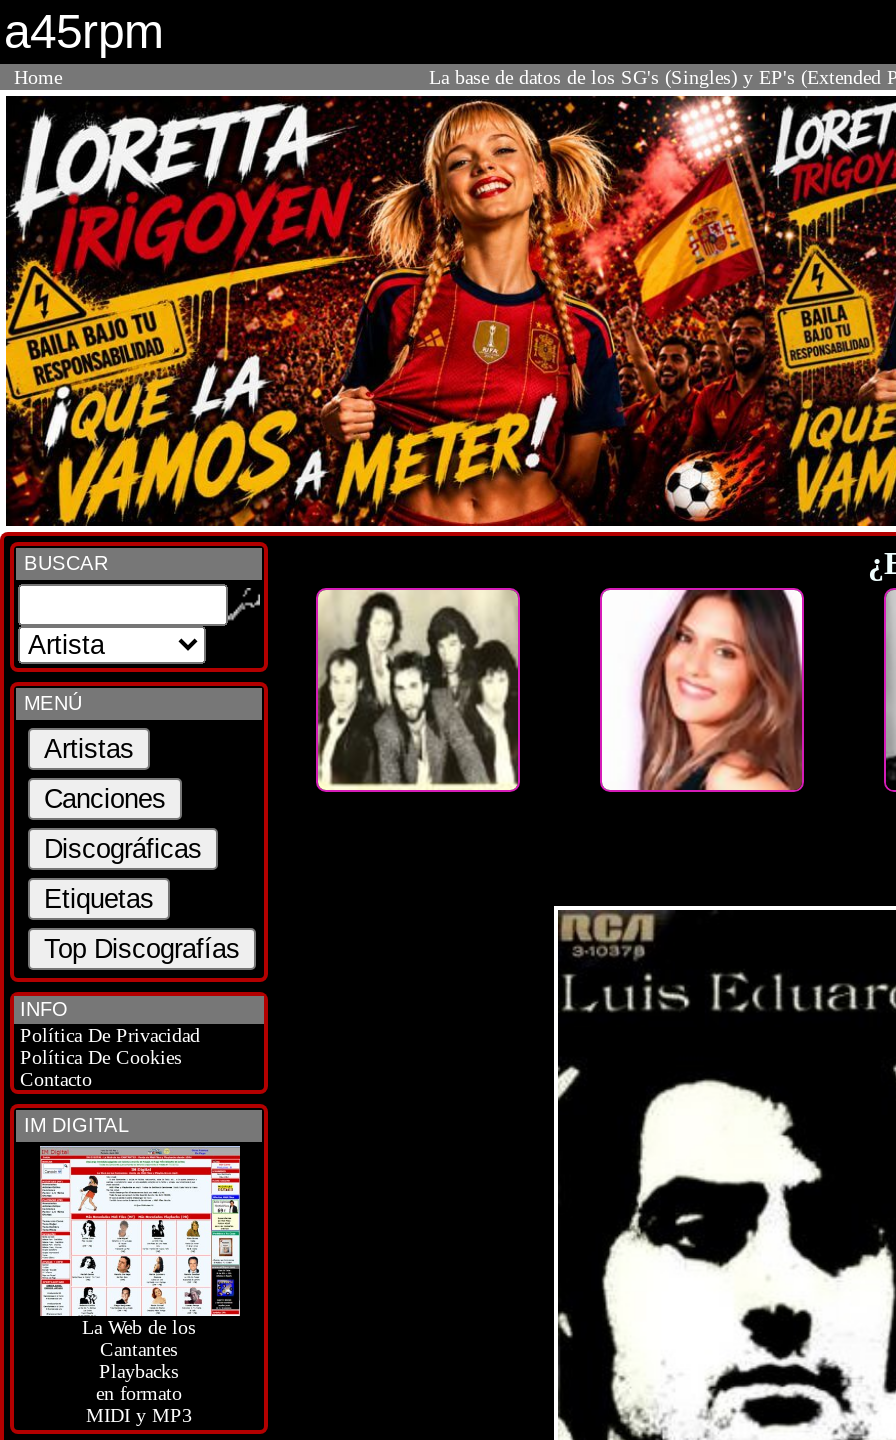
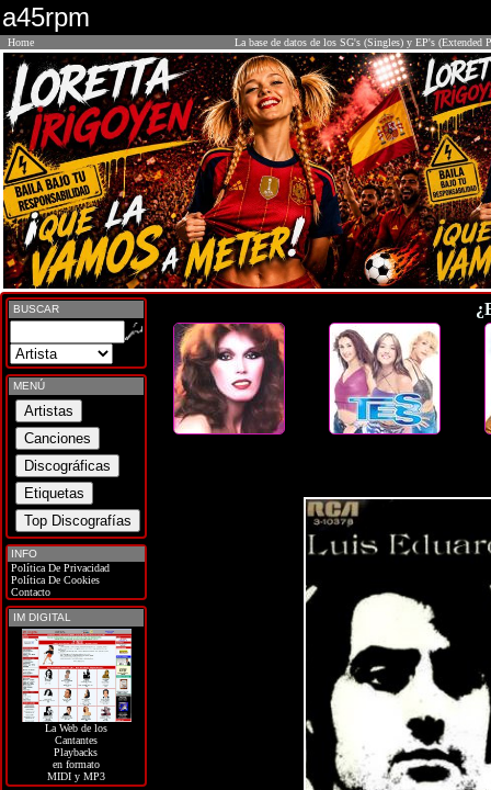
- [image]
+ [image]

- [image]
+ [image]
